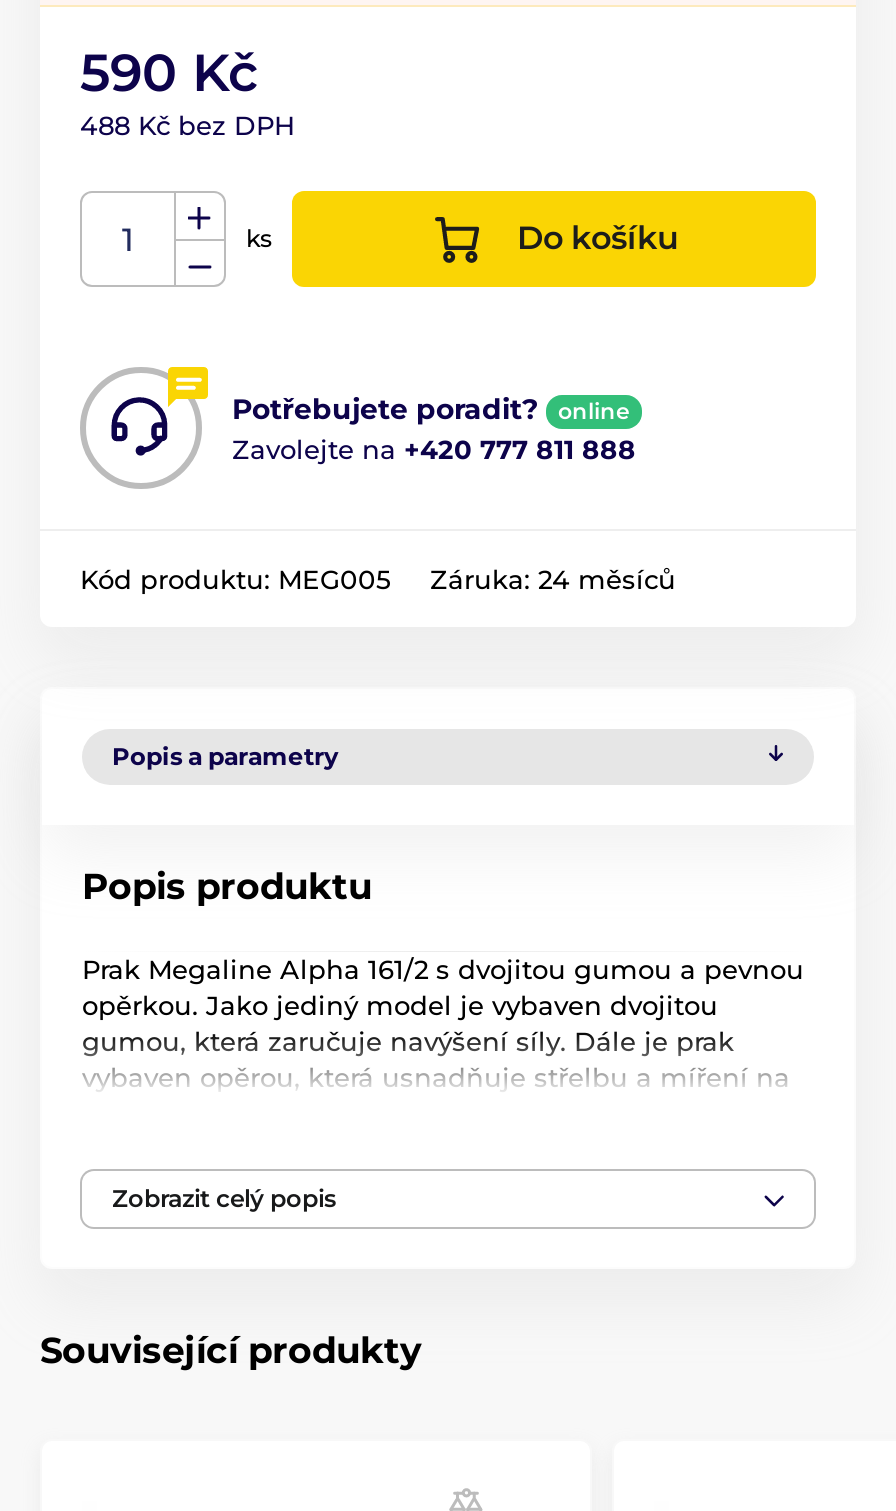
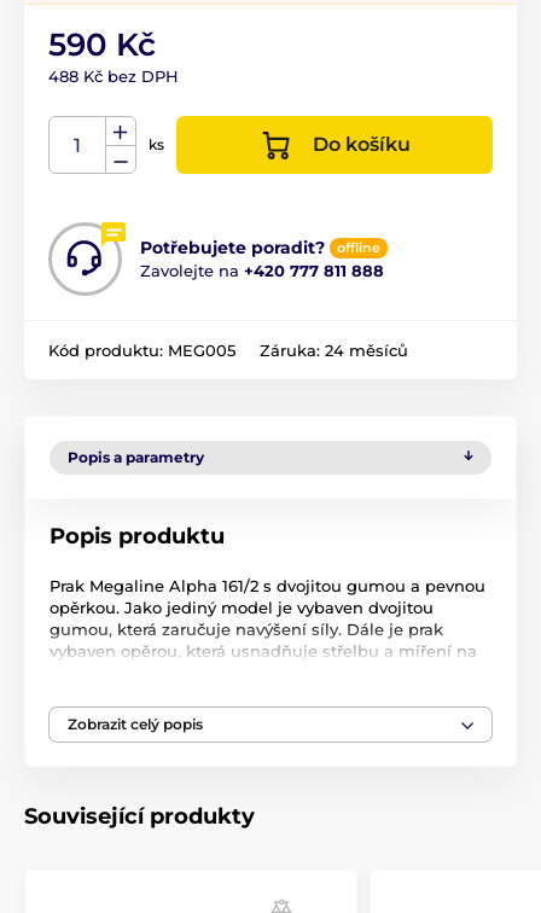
- online
+ offline
